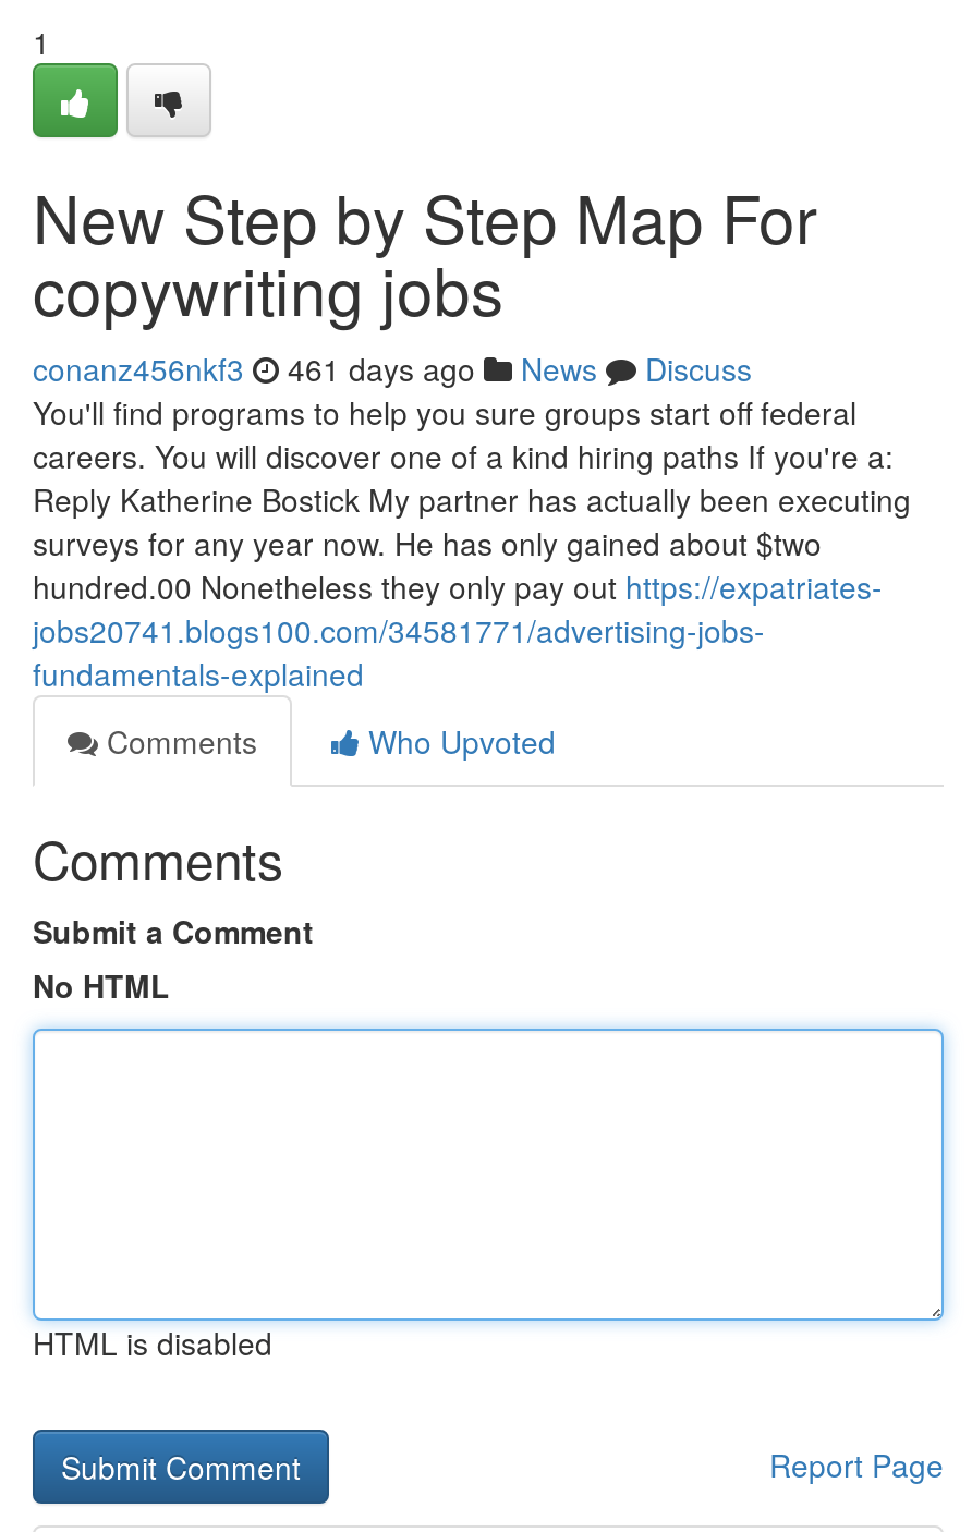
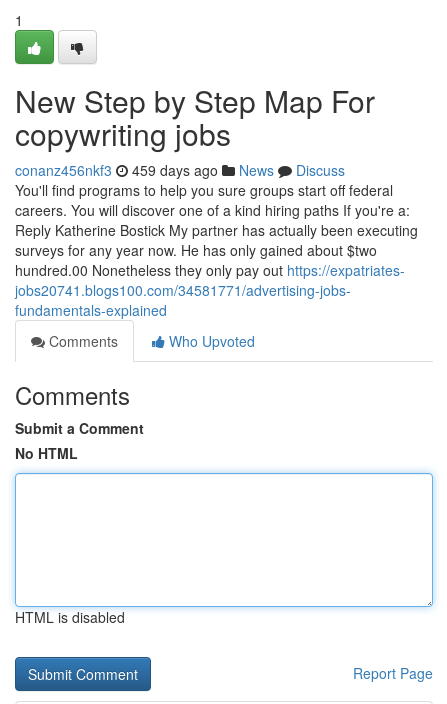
- conanz456nkf3 461 days ago News Discuss
+ conanz456nkf3 459 days ago News Discuss
